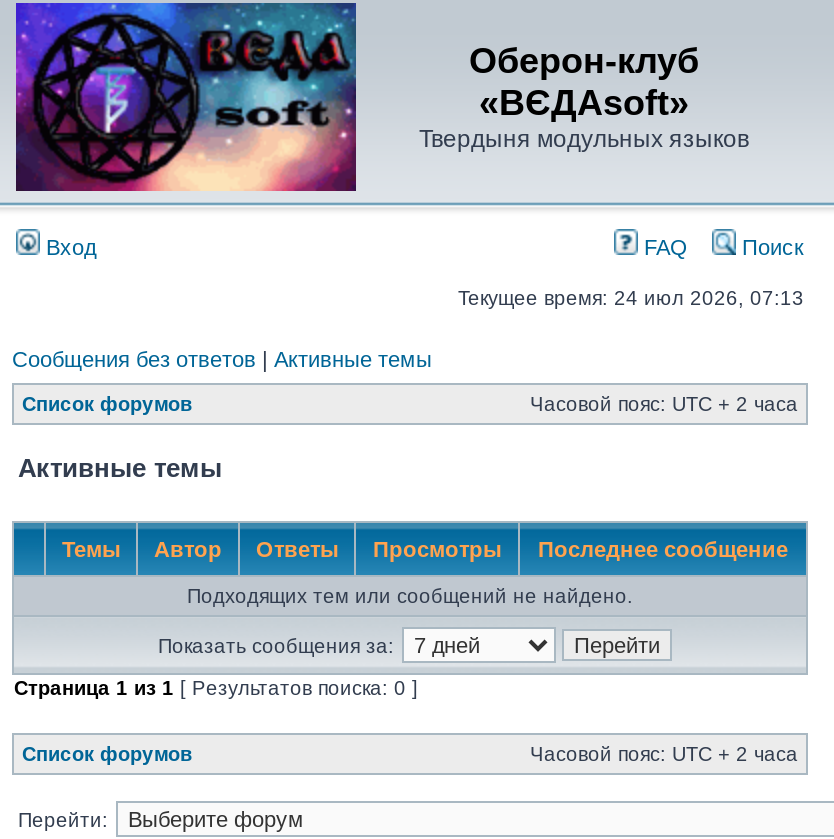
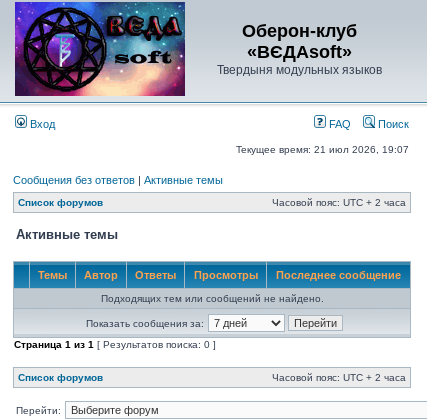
- Текущее время: 24 июл 2026, 07:13
+ Текущее время: 21 июл 2026, 19:07
